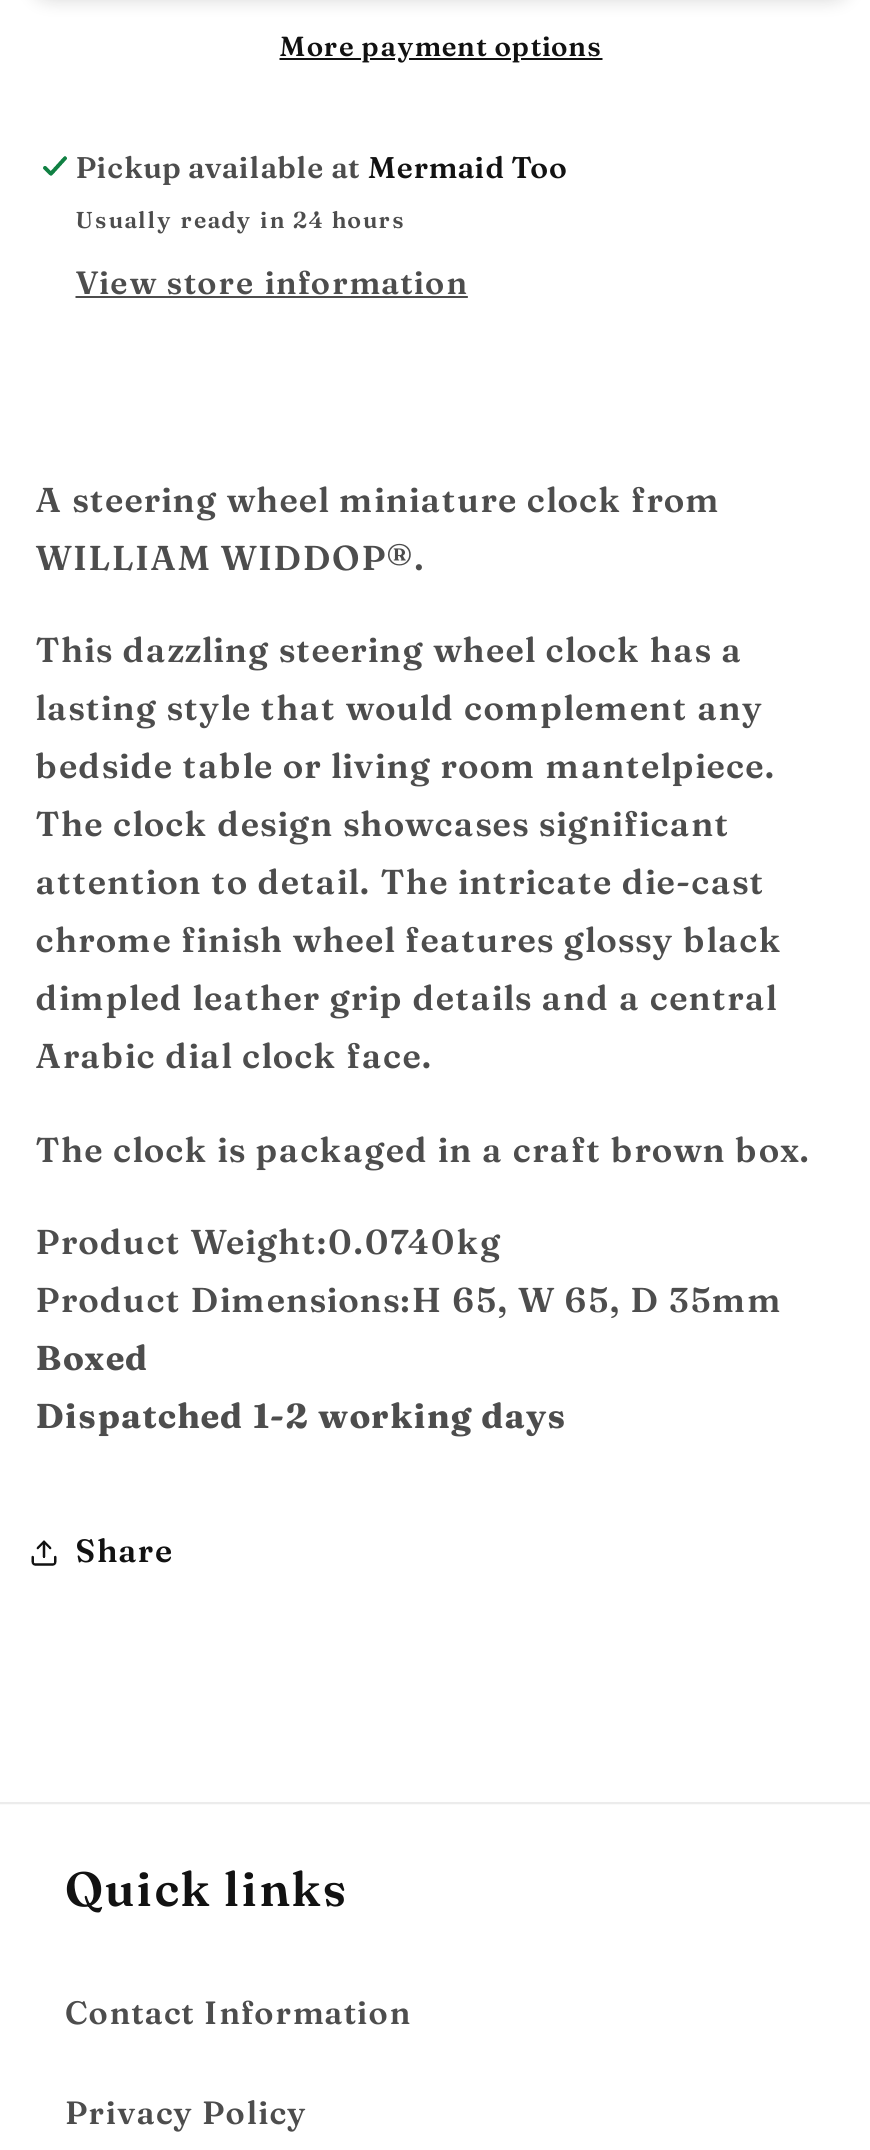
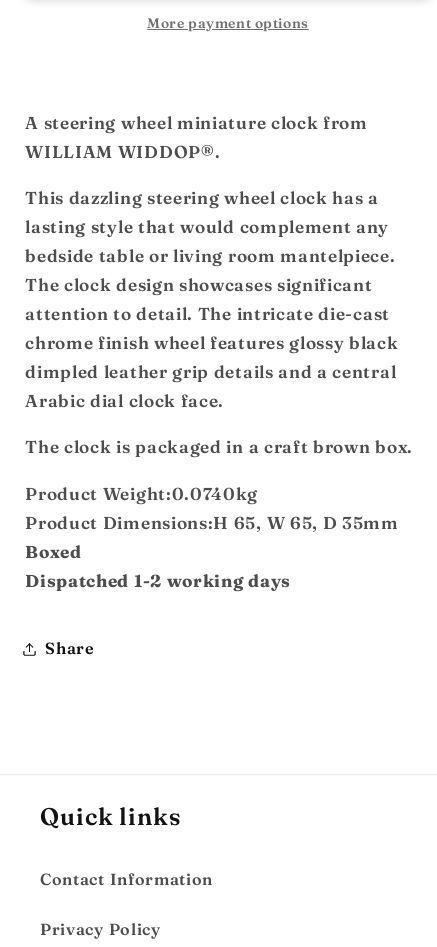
- Pickup available at Mermaid Too
- Usually ready in 24 hours
- View store information
